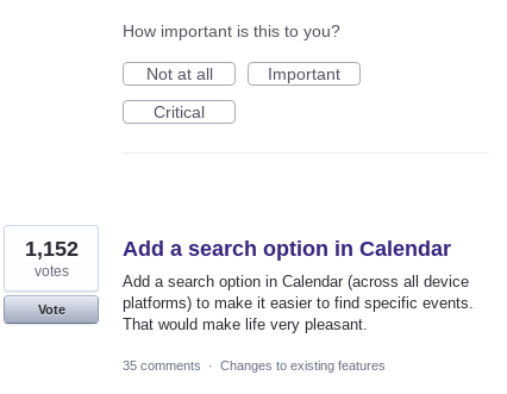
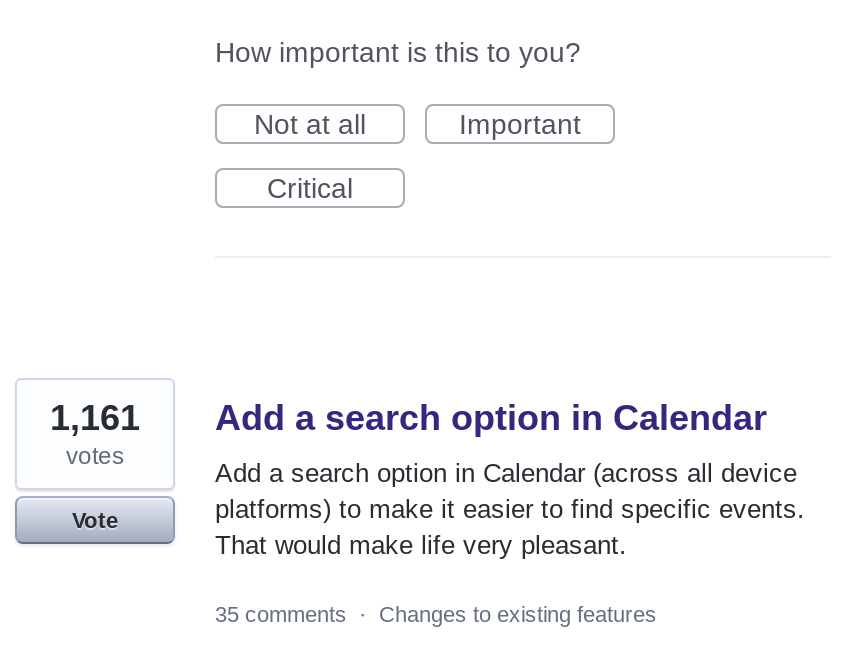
- 1,152 Add a search option in Calendar
+ 1,161 Add a search option in Calendar
